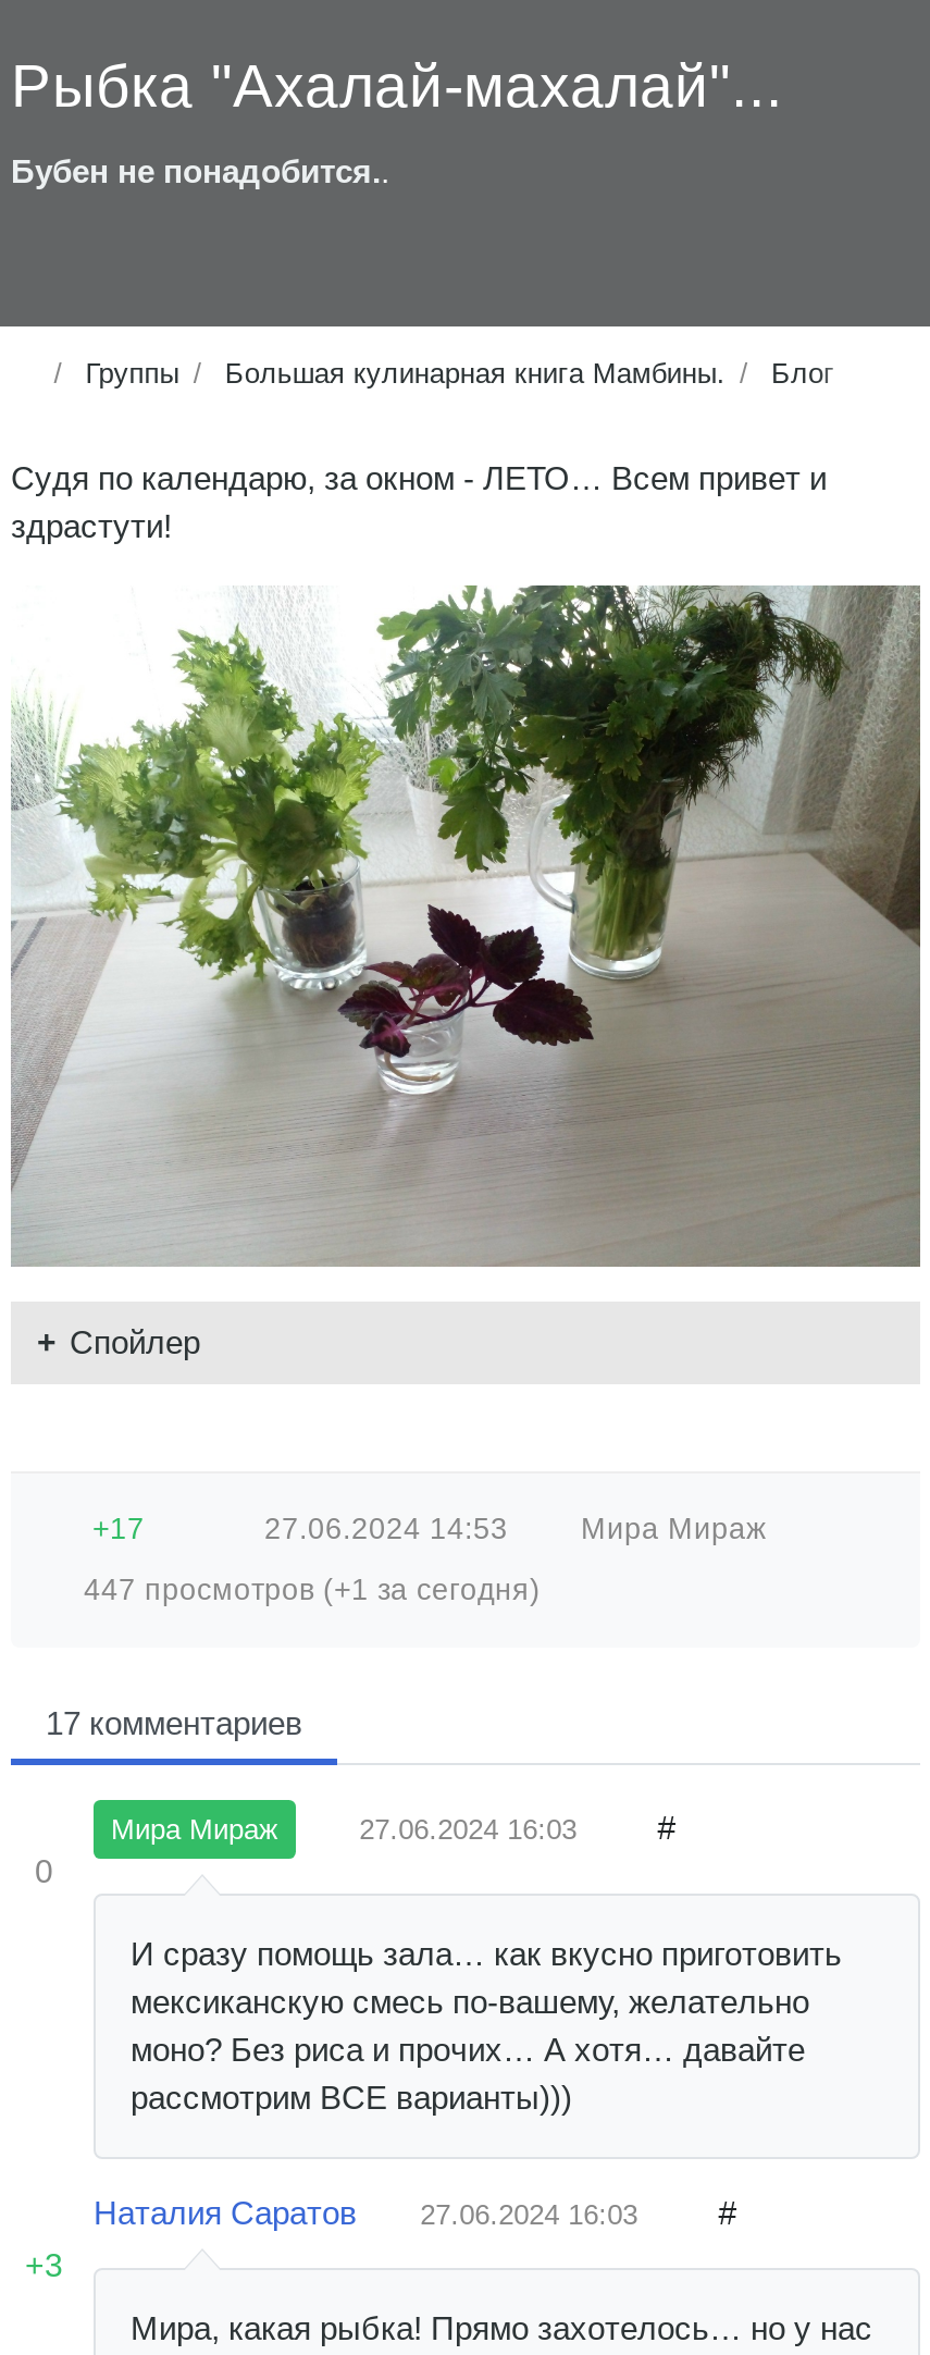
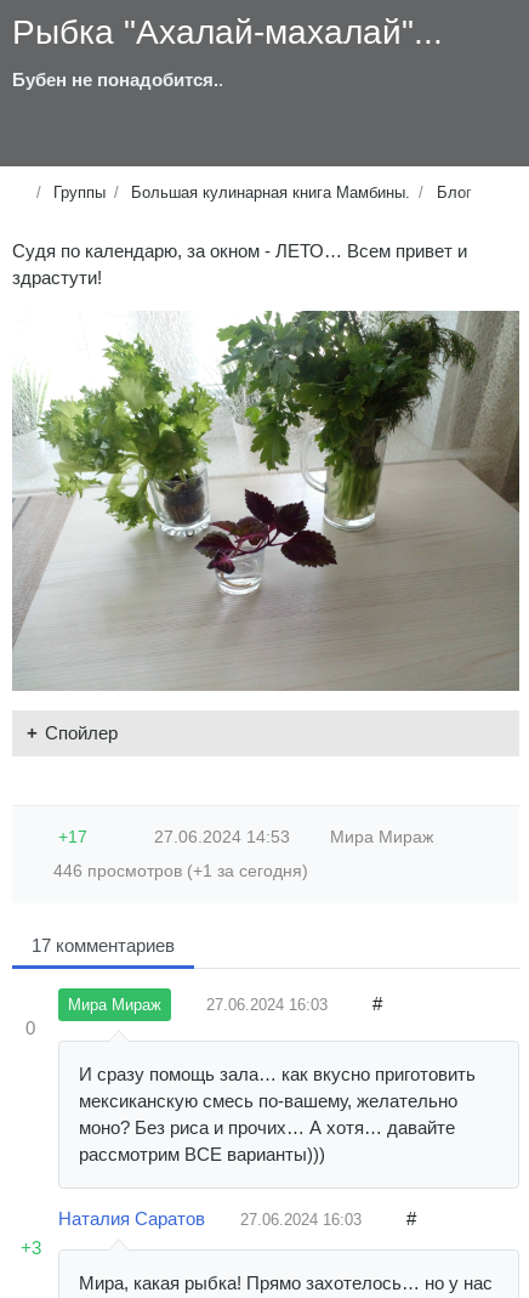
- 447 просмотров (+1 за сегодня)
+ 446 просмотров (+1 за сегодня)
